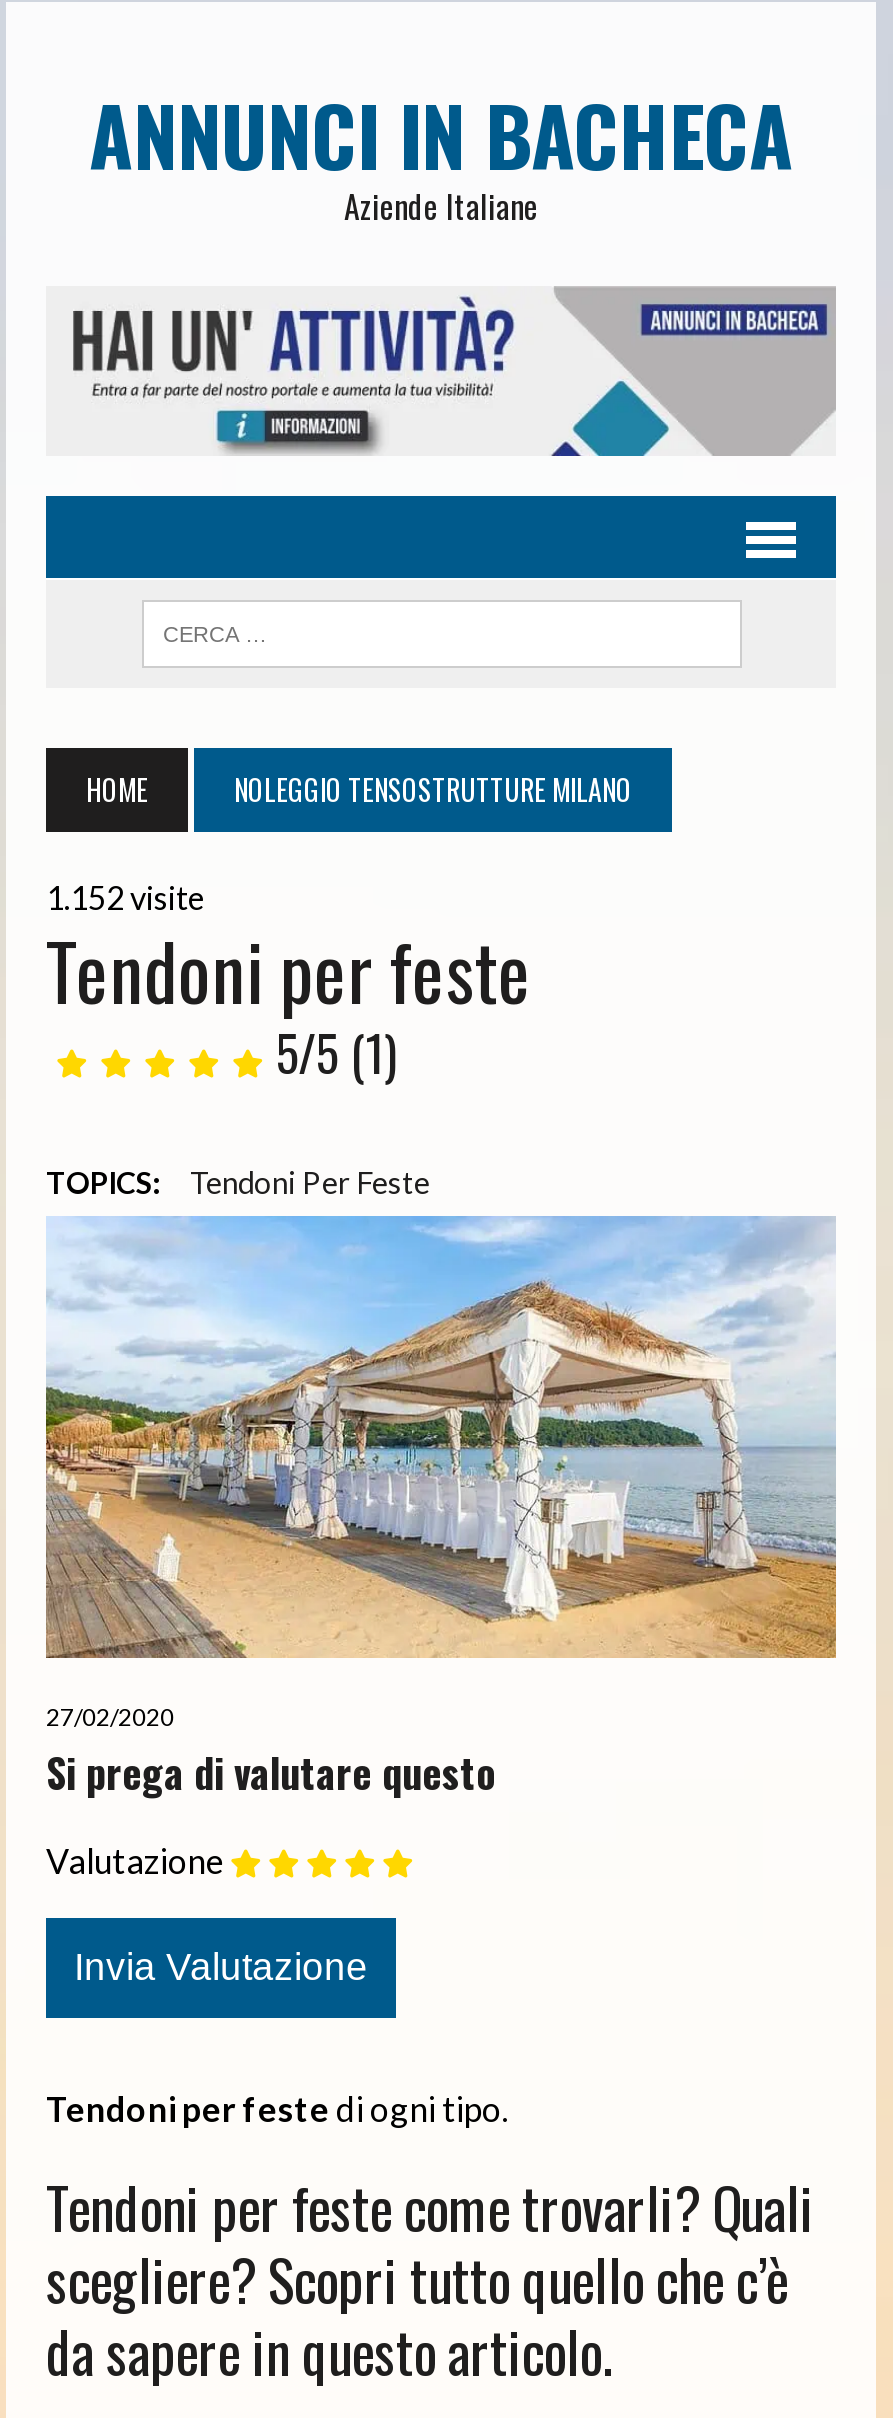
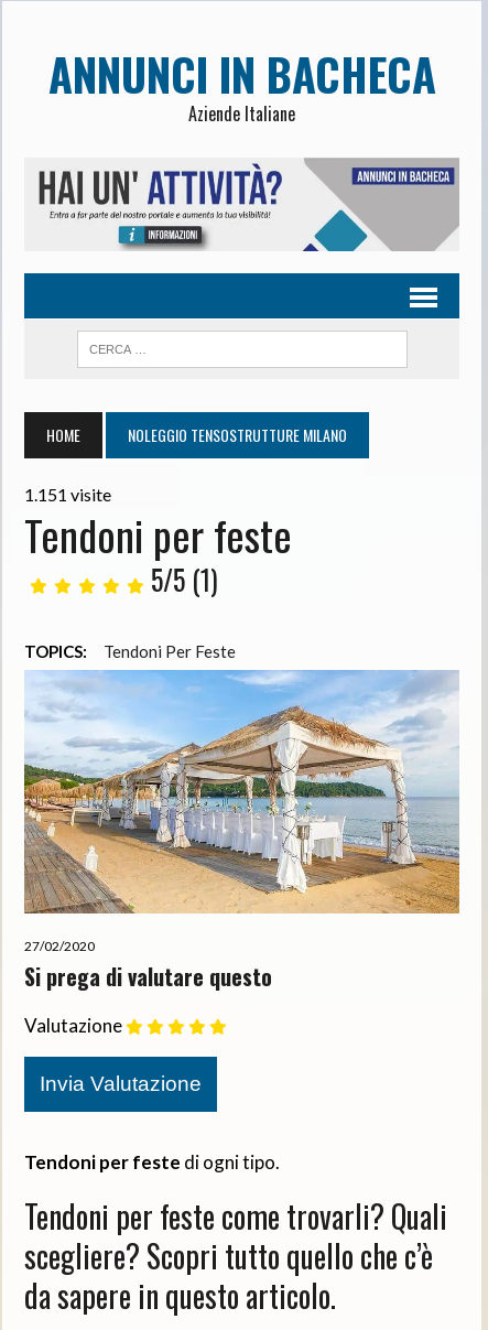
- 1.152 visite
+ 1.151 visite
